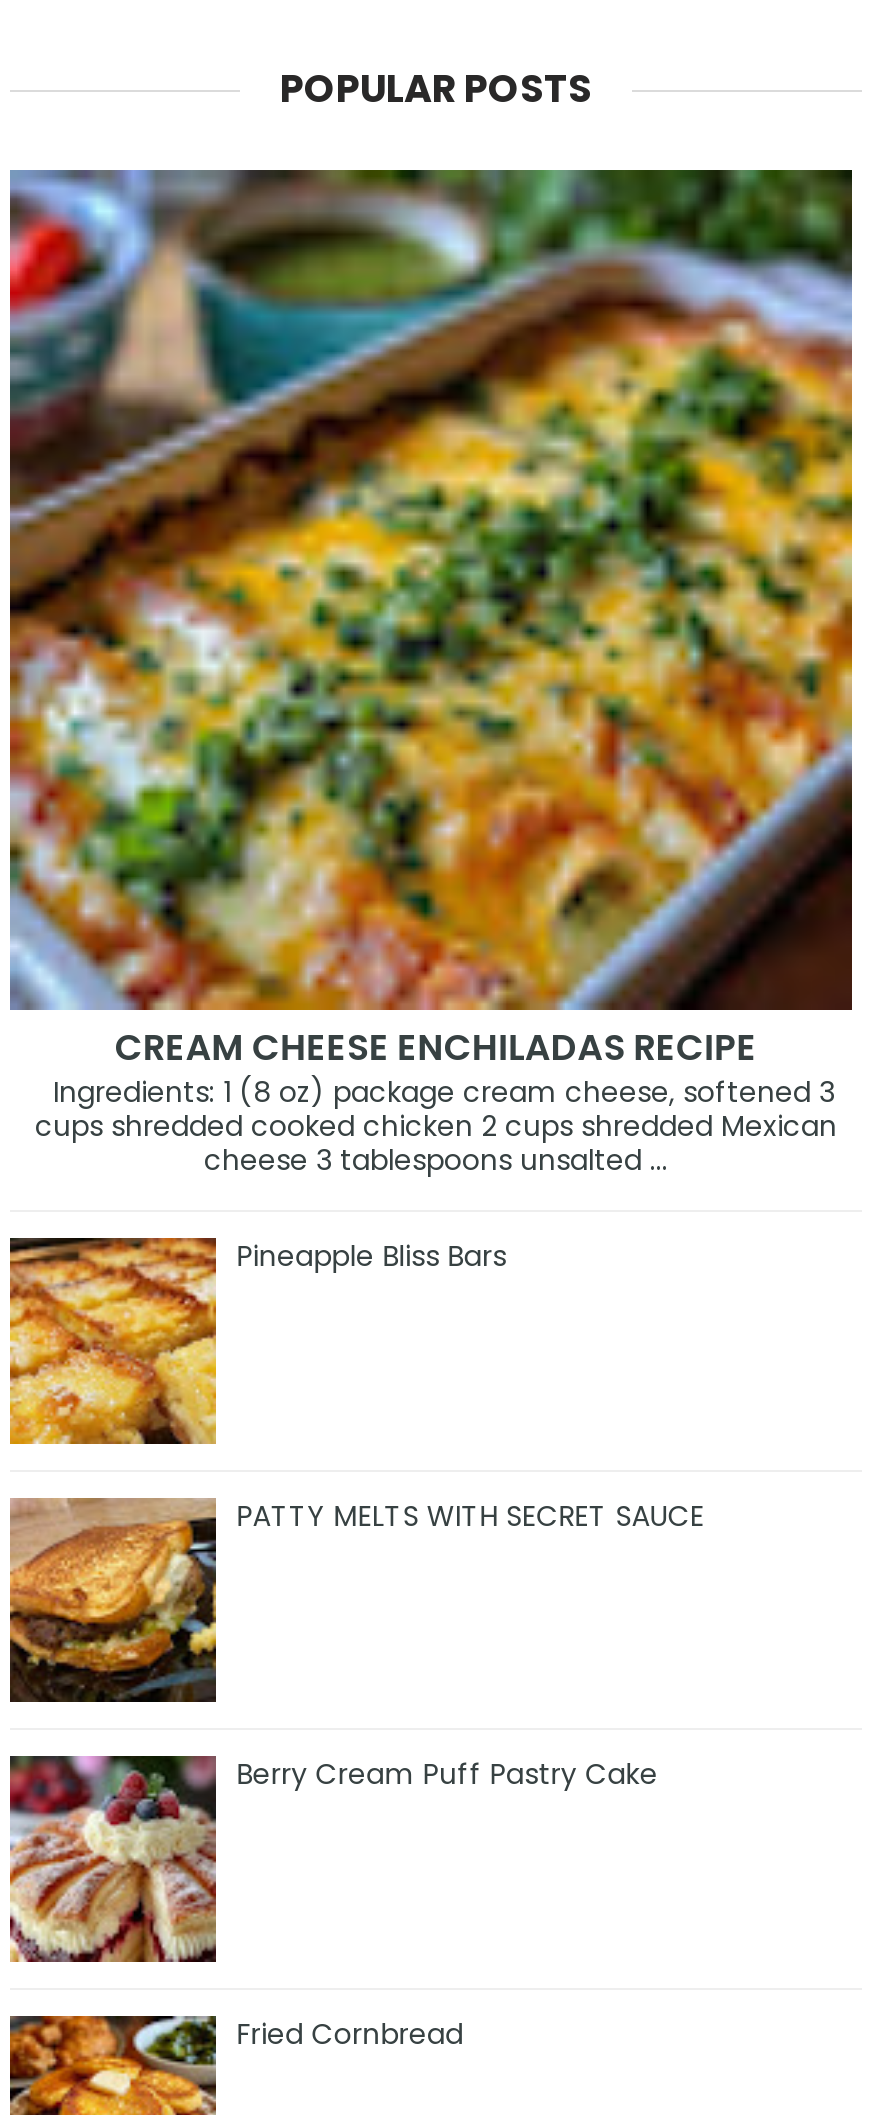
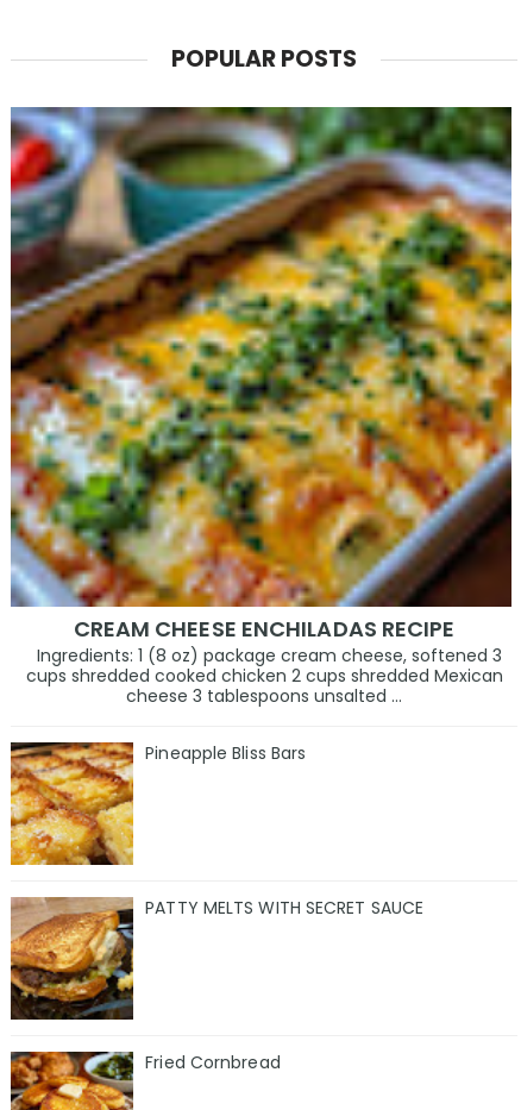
- [image]
- Berry Cream Puff Pastry Cake
